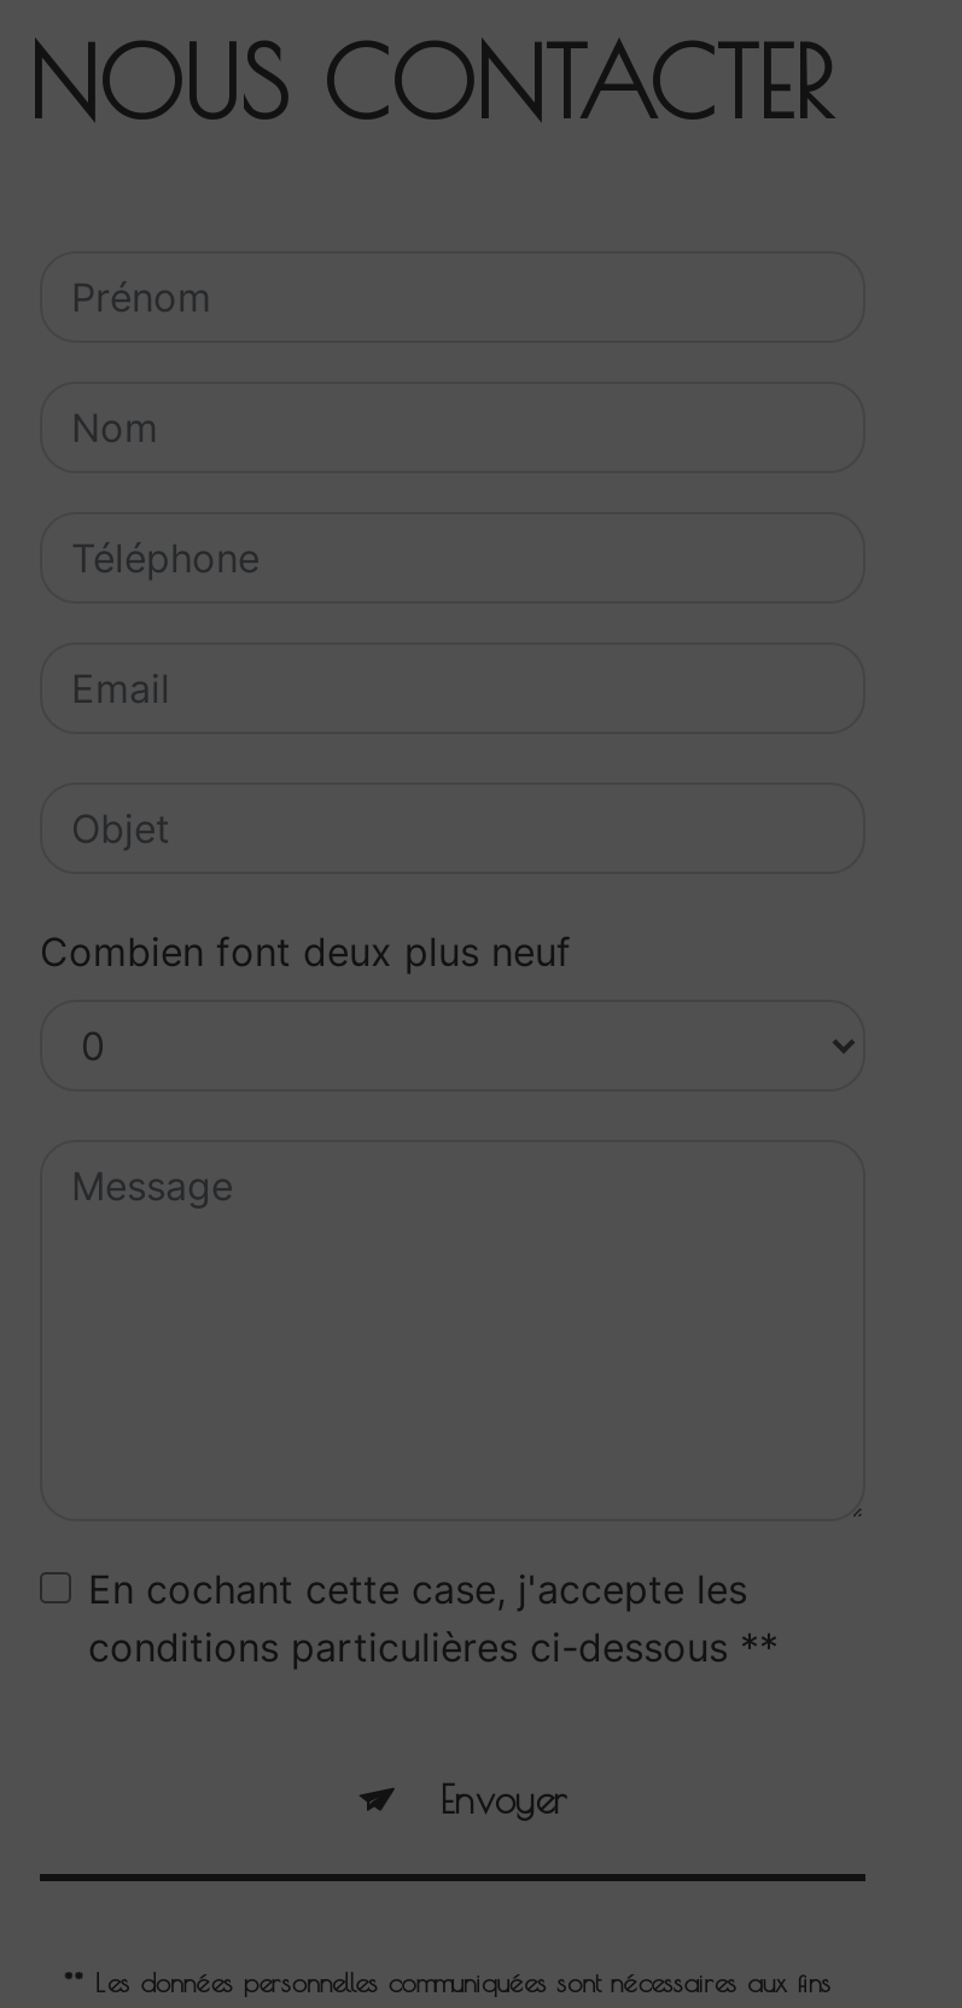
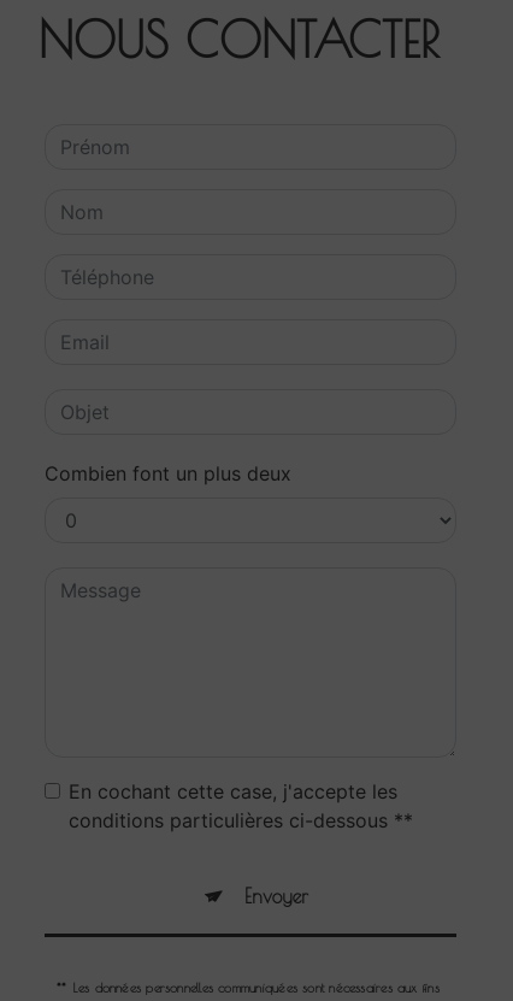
- Combien font deux plus neuf
+ Combien font un plus deux
